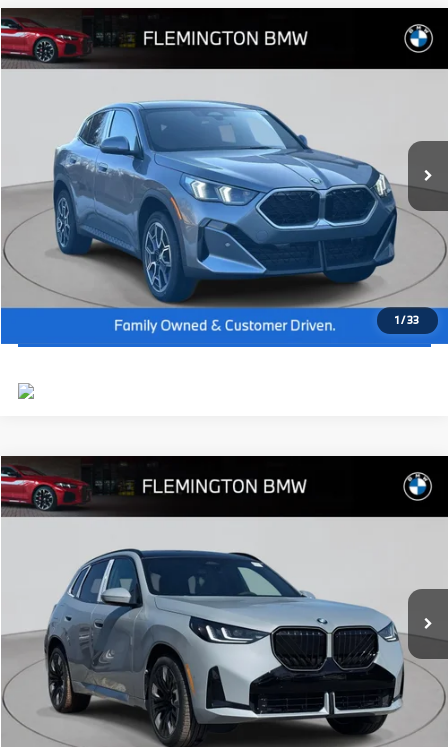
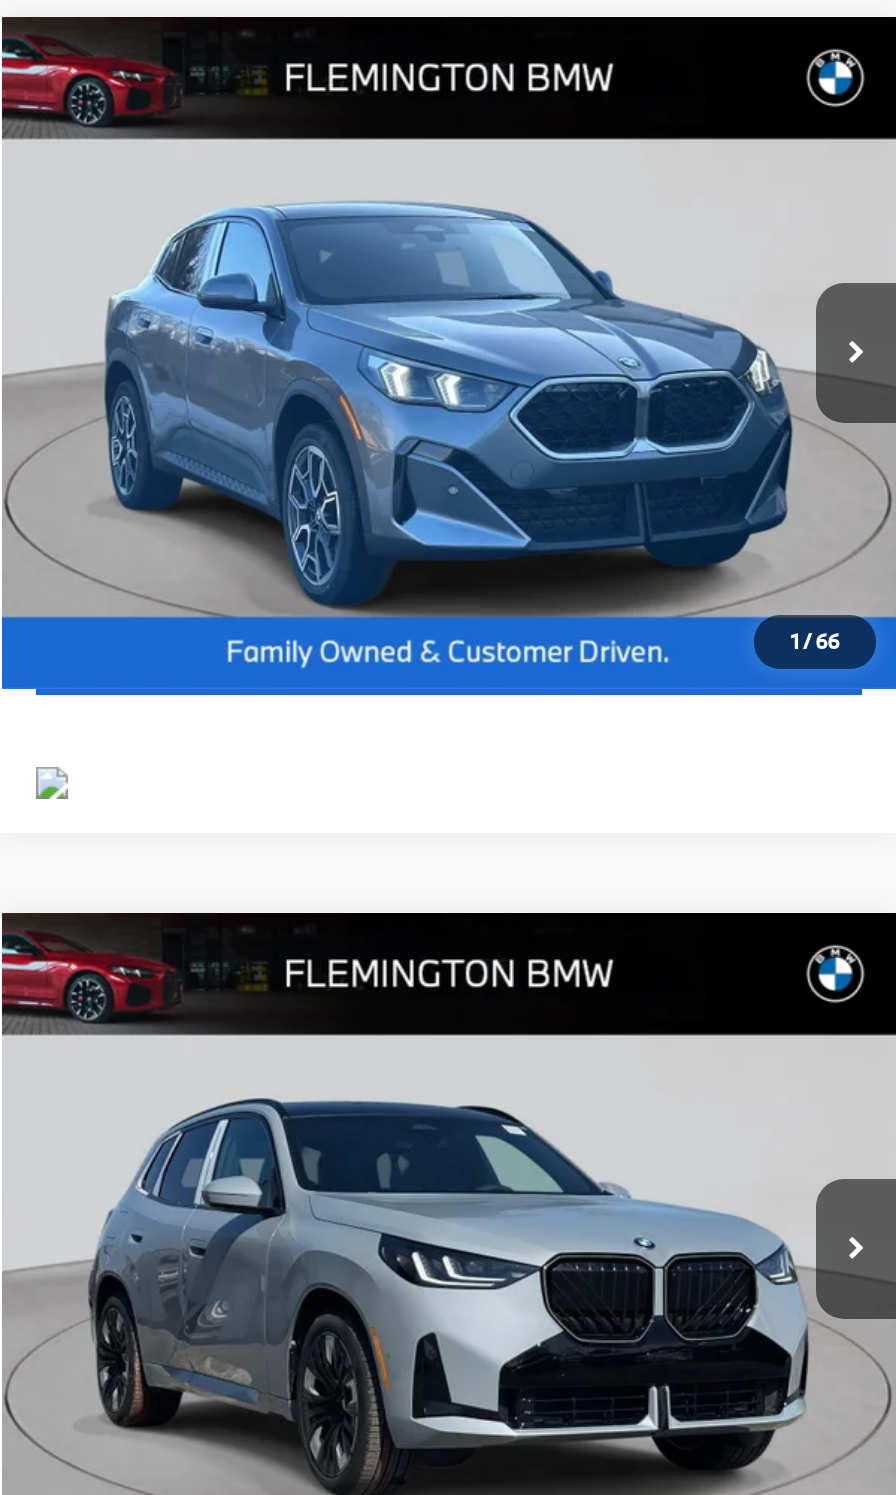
- 1 / 33
+ 1 / 66
